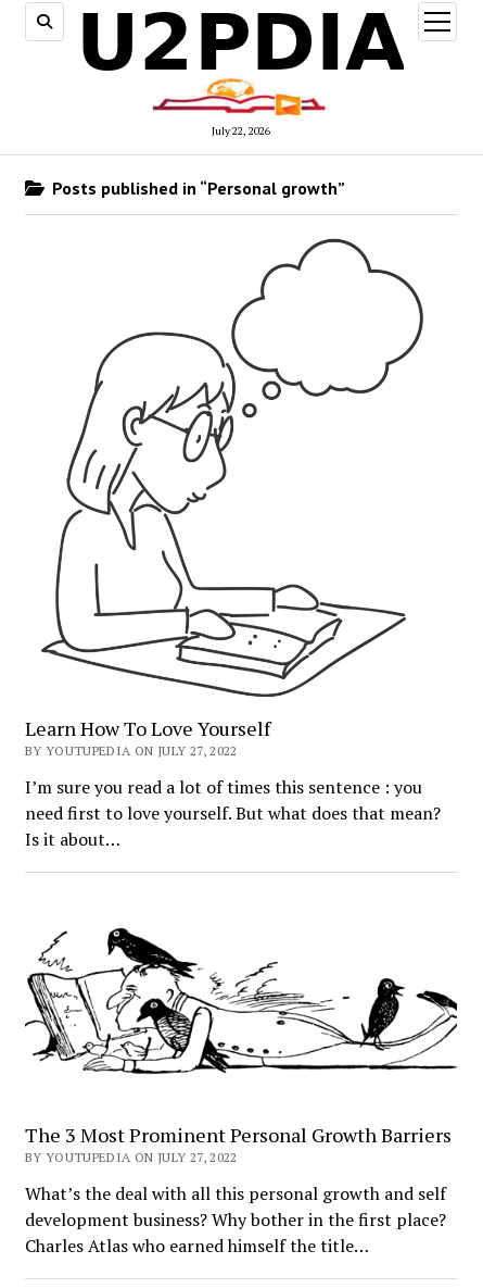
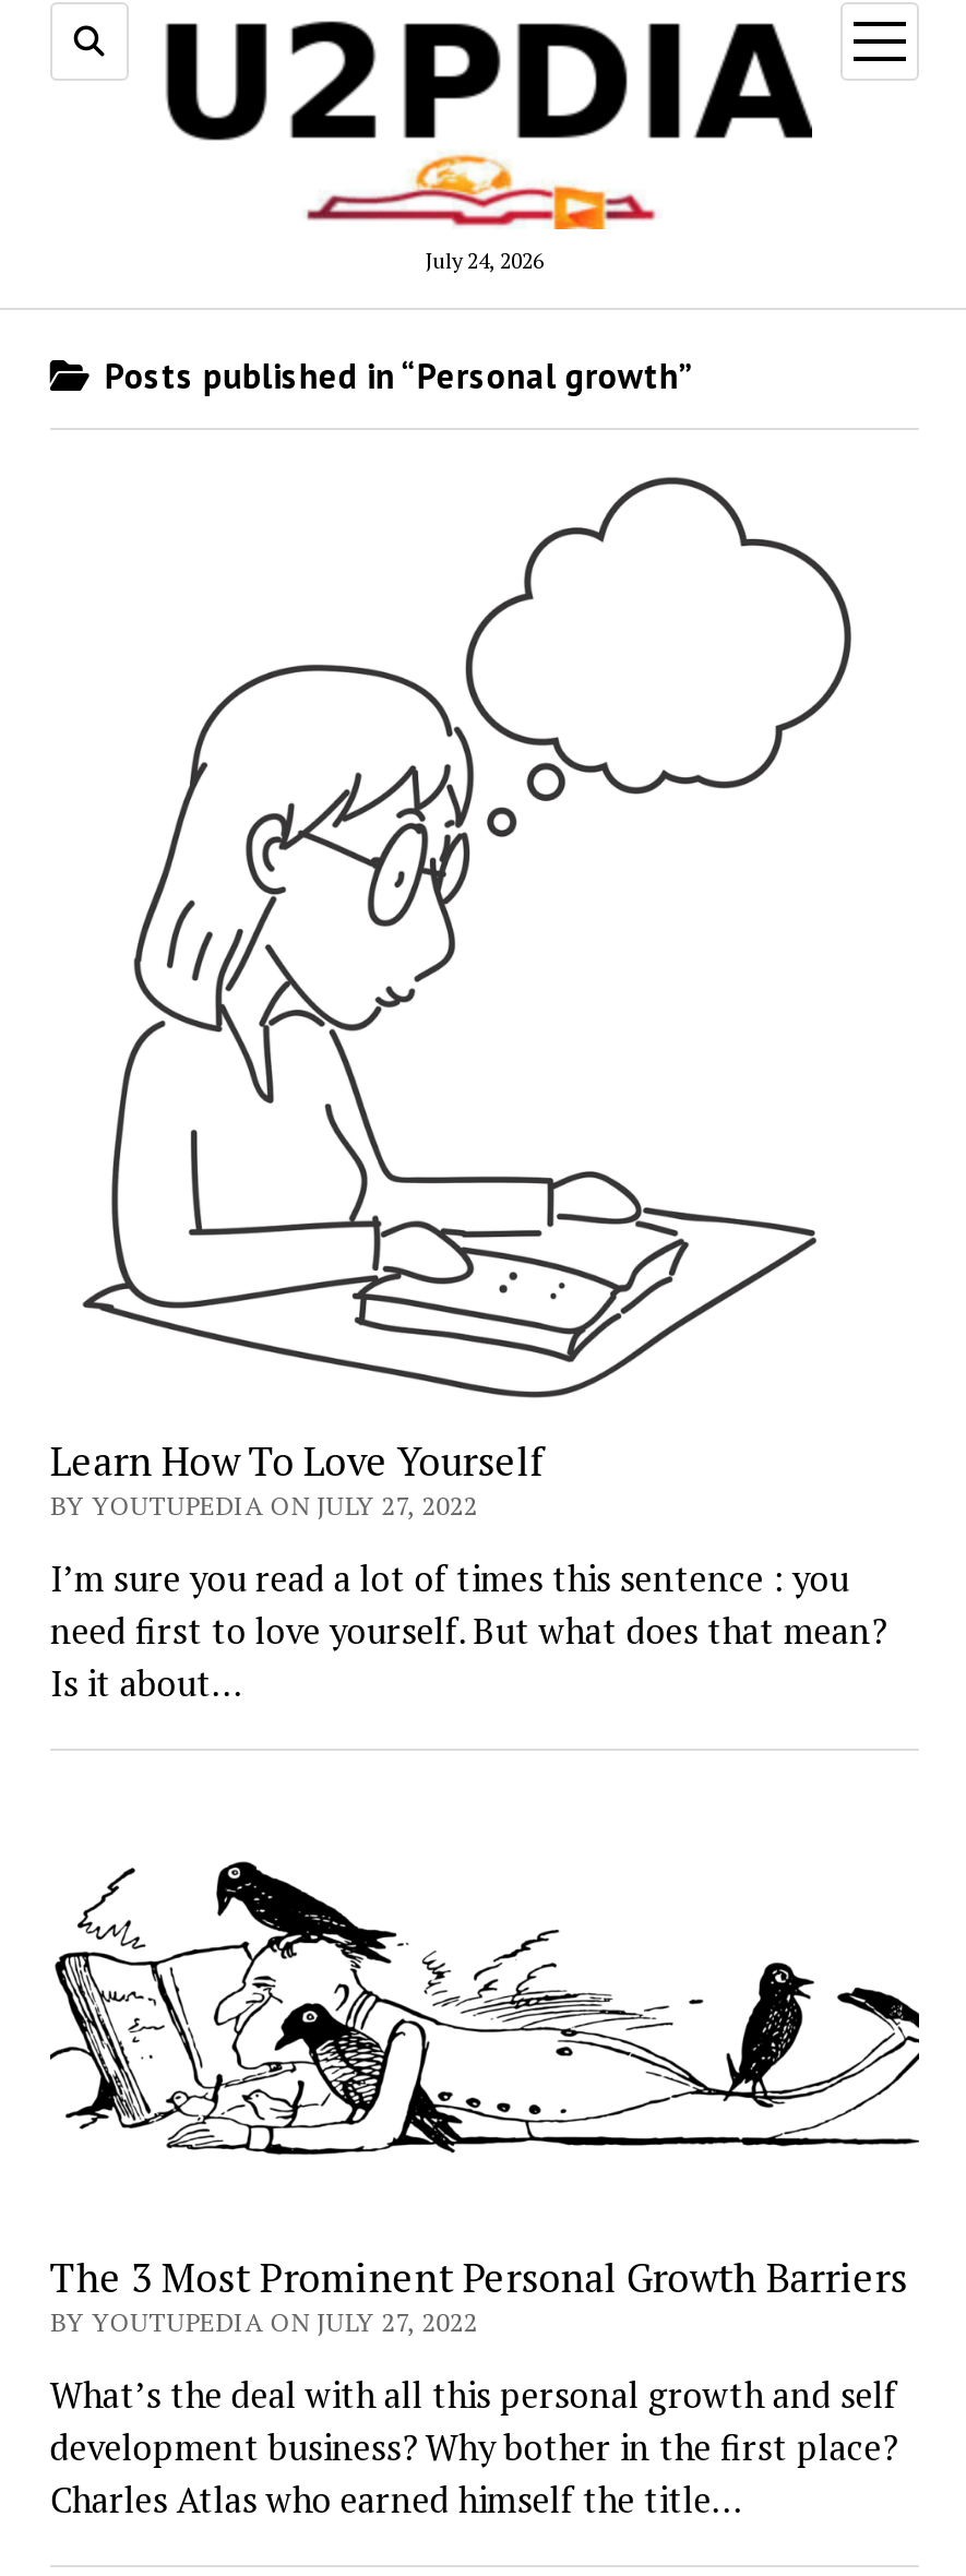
- July 22, 2026
+ July 24, 2026
